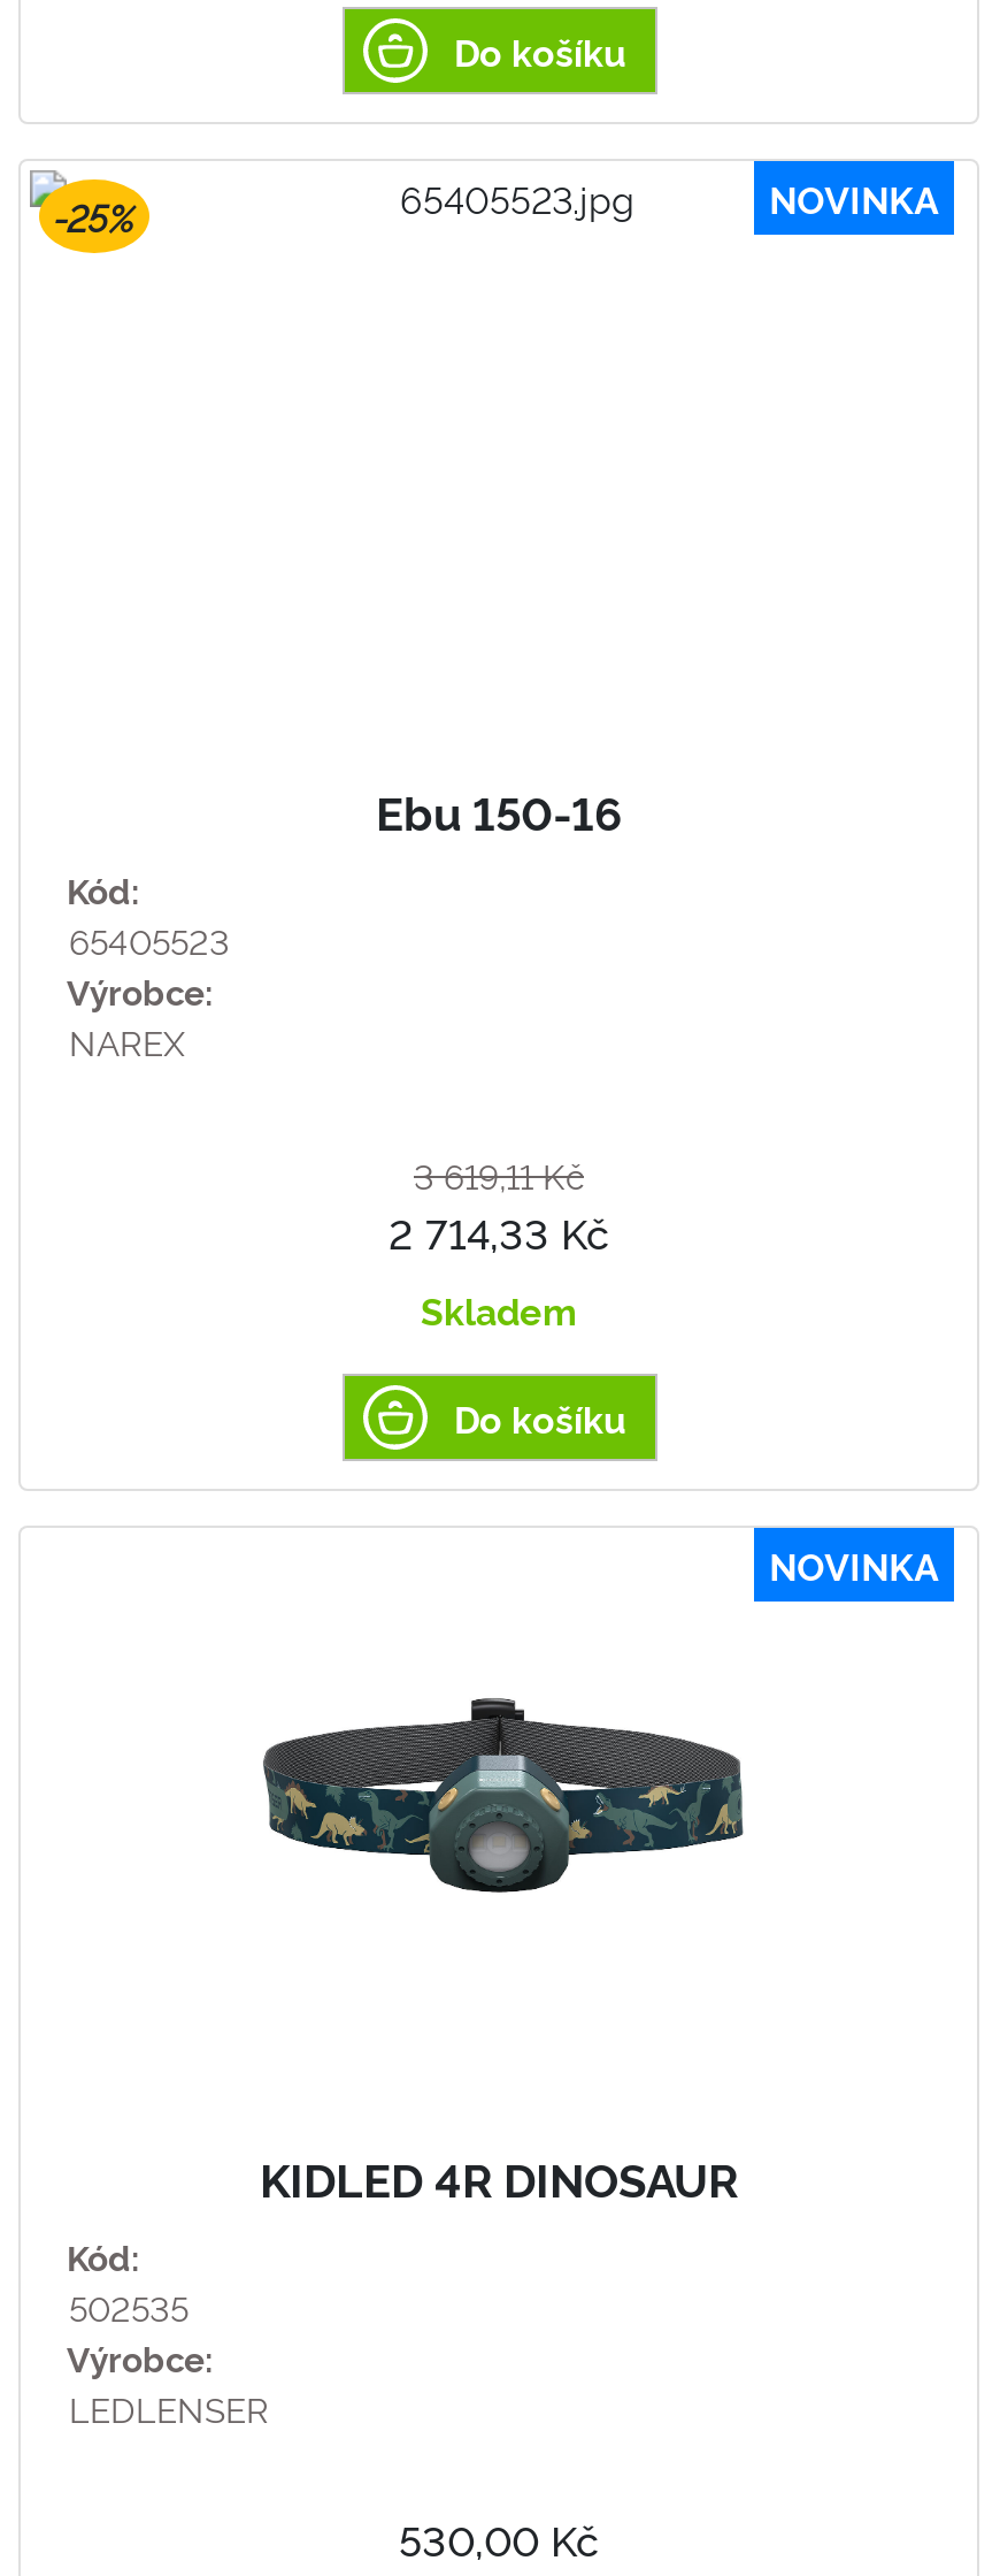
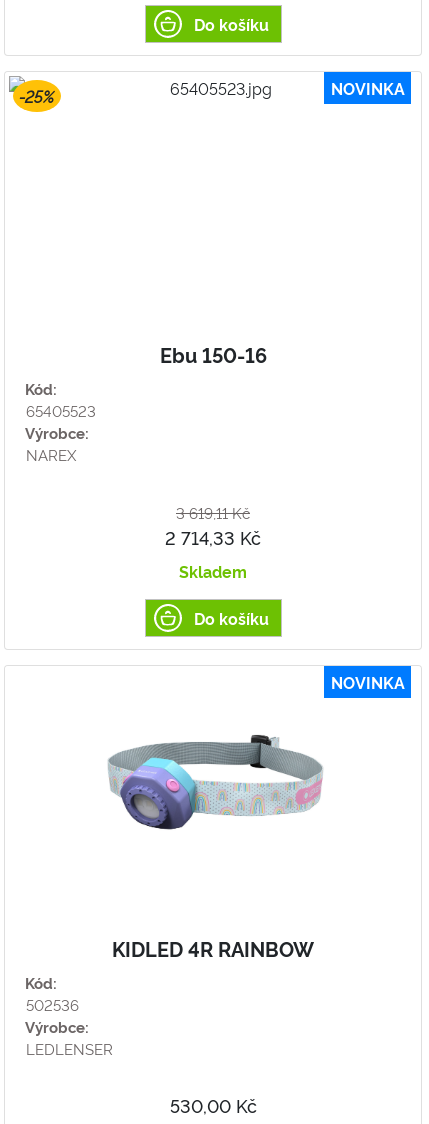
- [image]
+ [image]

- KIDLED 4R DINOSAUR
+ KIDLED 4R RAINBOW

- 502535
+ 502536
